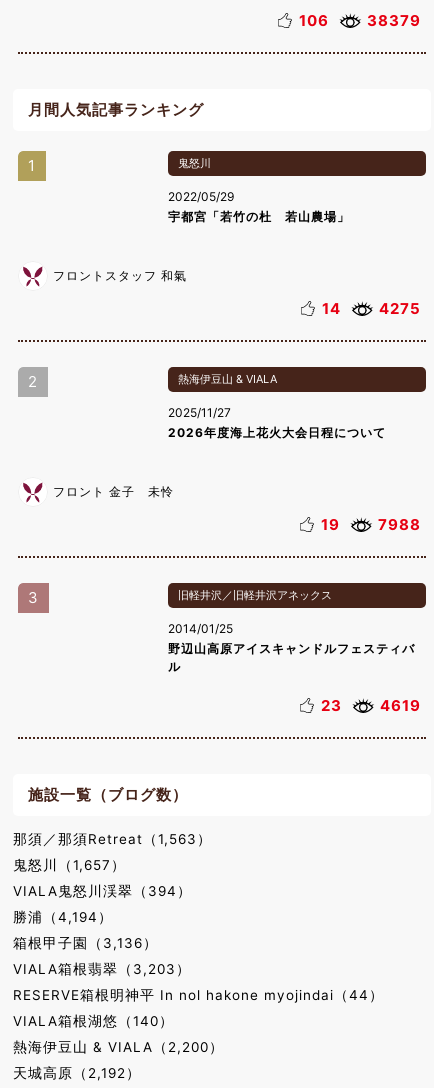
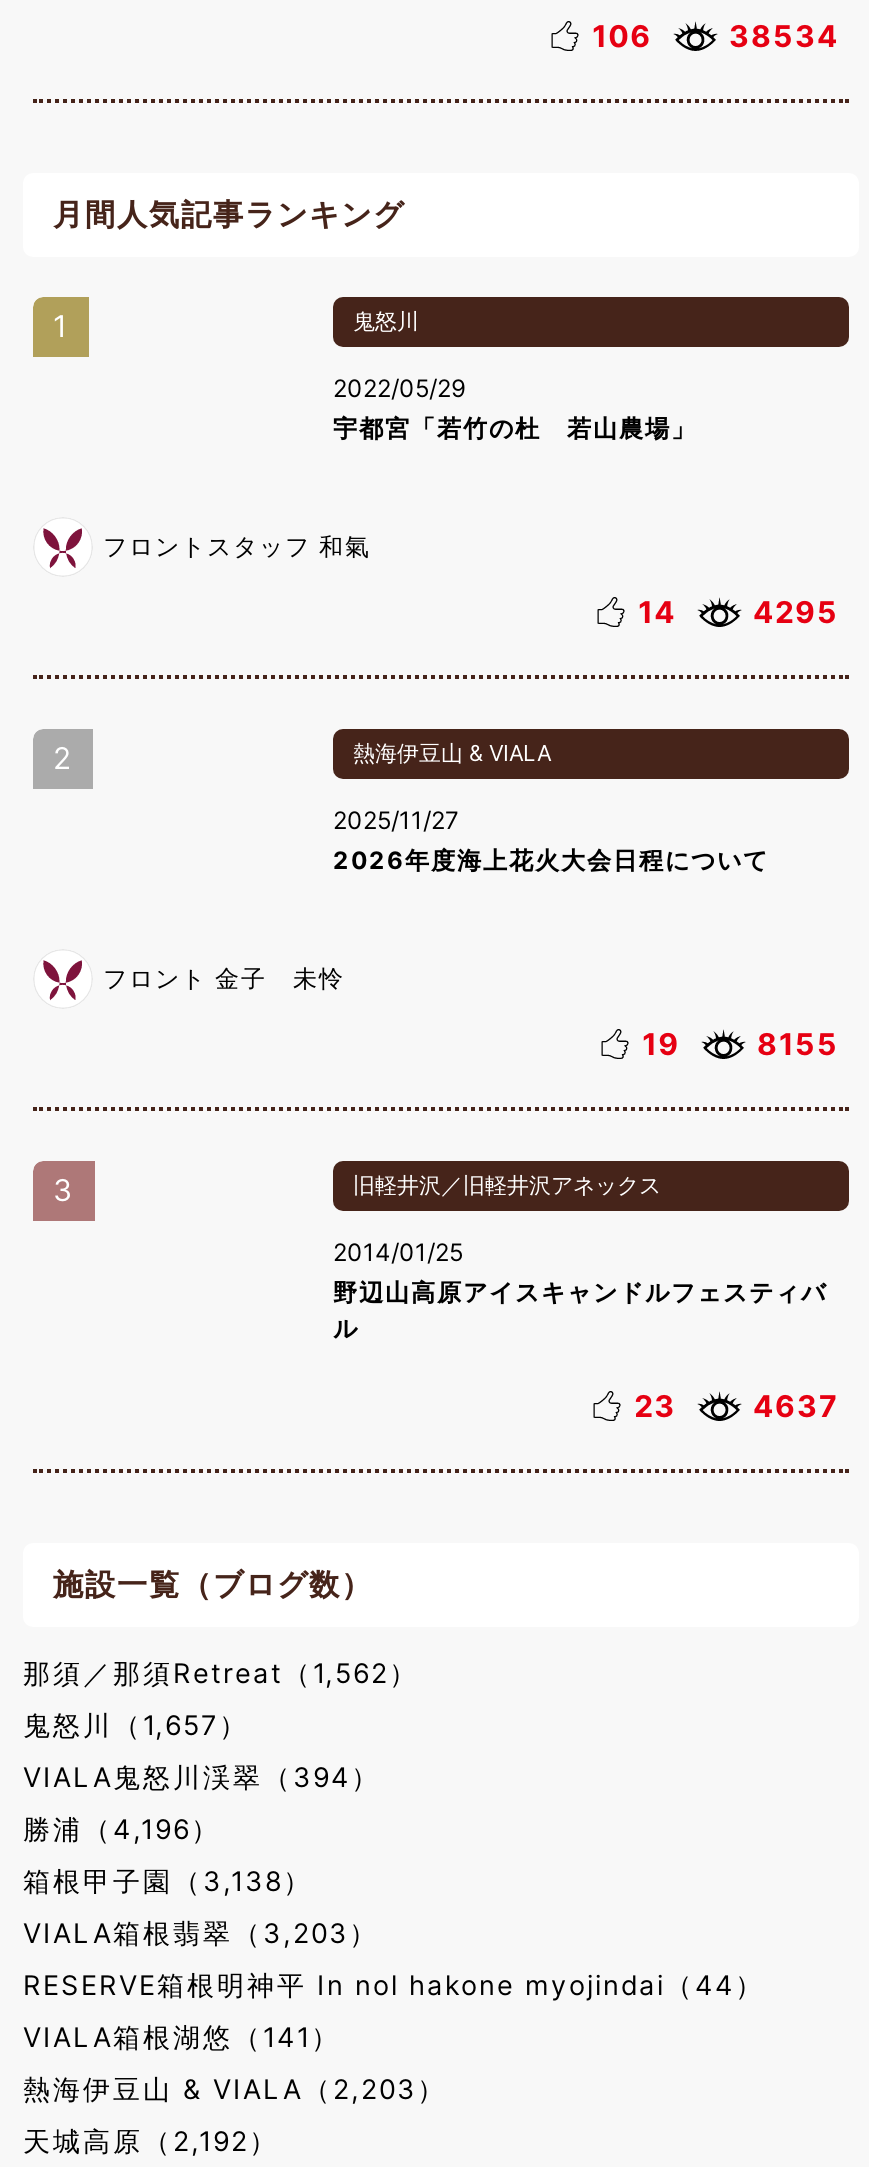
- 38379
+ 38534

- 4275
+ 4295

- 7988
+ 8155

- 4619
+ 4637

- 那須／那須Retreat（1,563）
+ 那須／那須Retreat（1,562）

- 勝浦（4,194）
+ 勝浦（4,196）

- 箱根甲子園（3,136）
+ 箱根甲子園（3,138）

- VIALA箱根湖悠（140）
+ VIALA箱根湖悠（141）

- 熱海伊豆山 & VIALA（2,200）
+ 熱海伊豆山 & VIALA（2,203）
